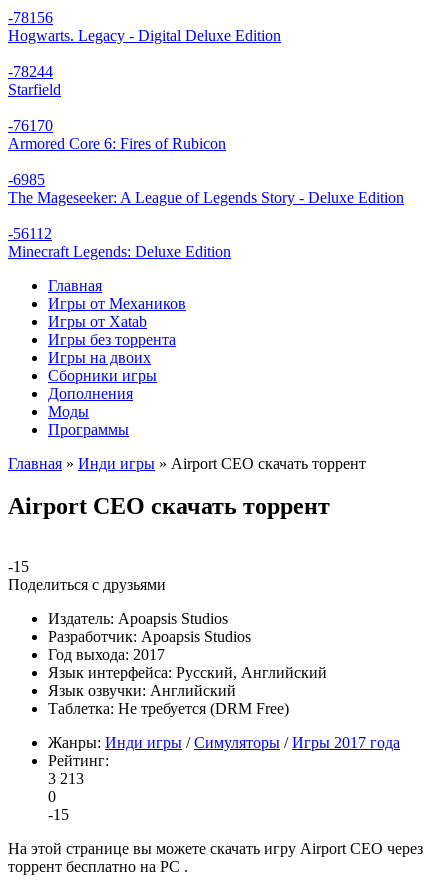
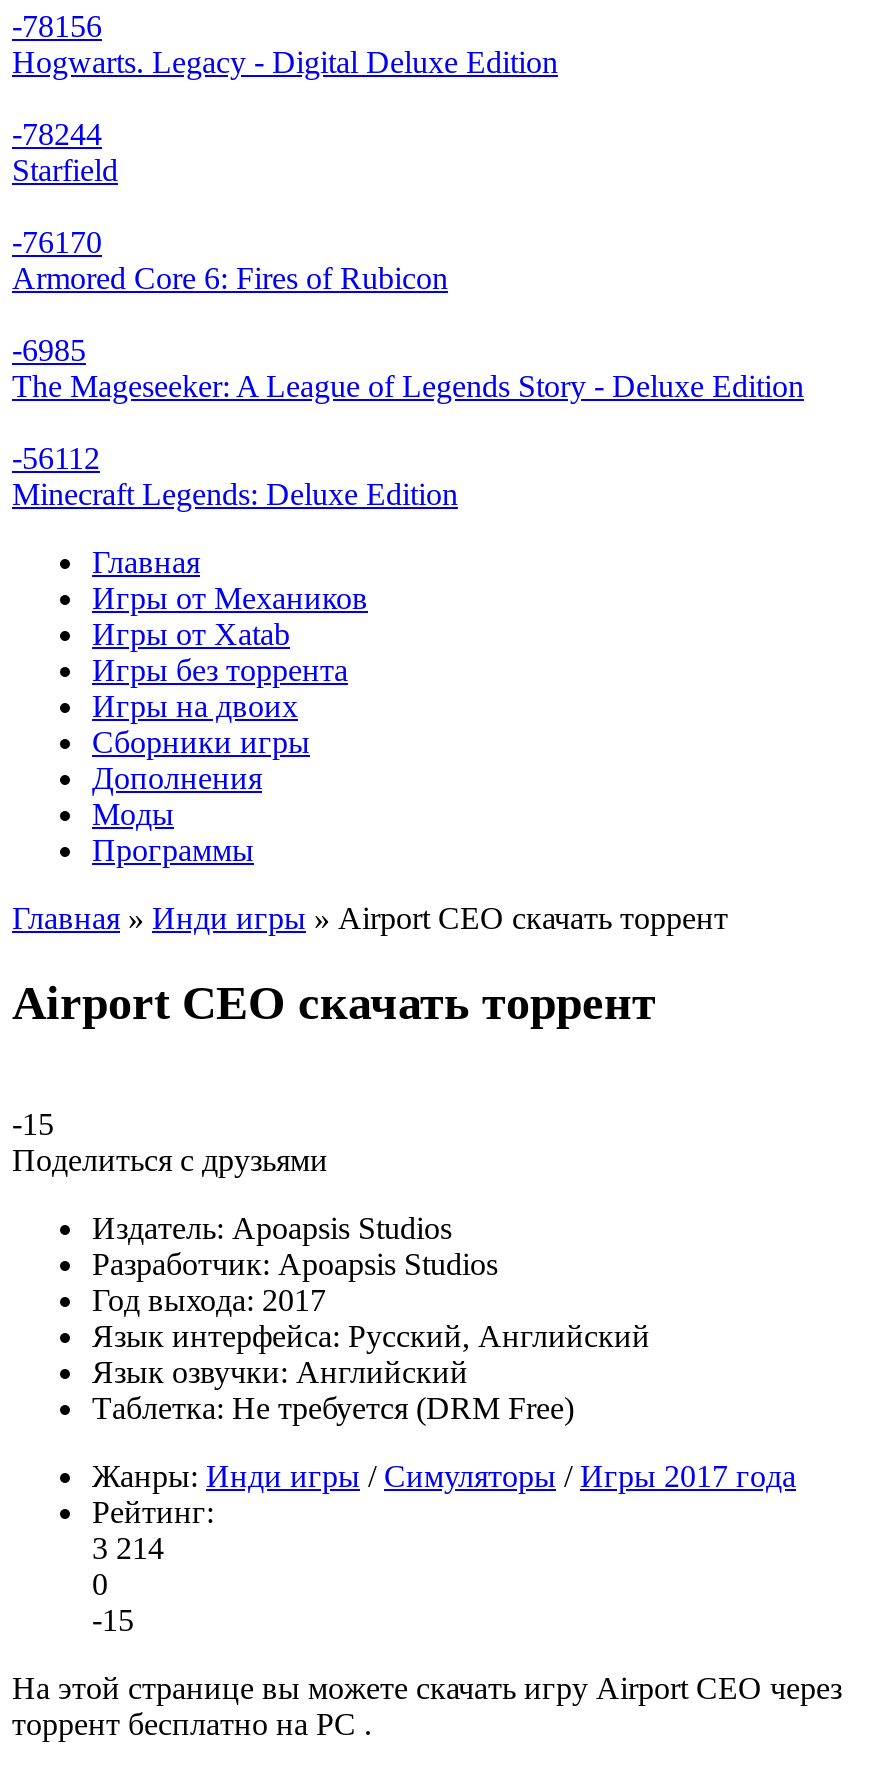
- 3 213
+ 3 214
